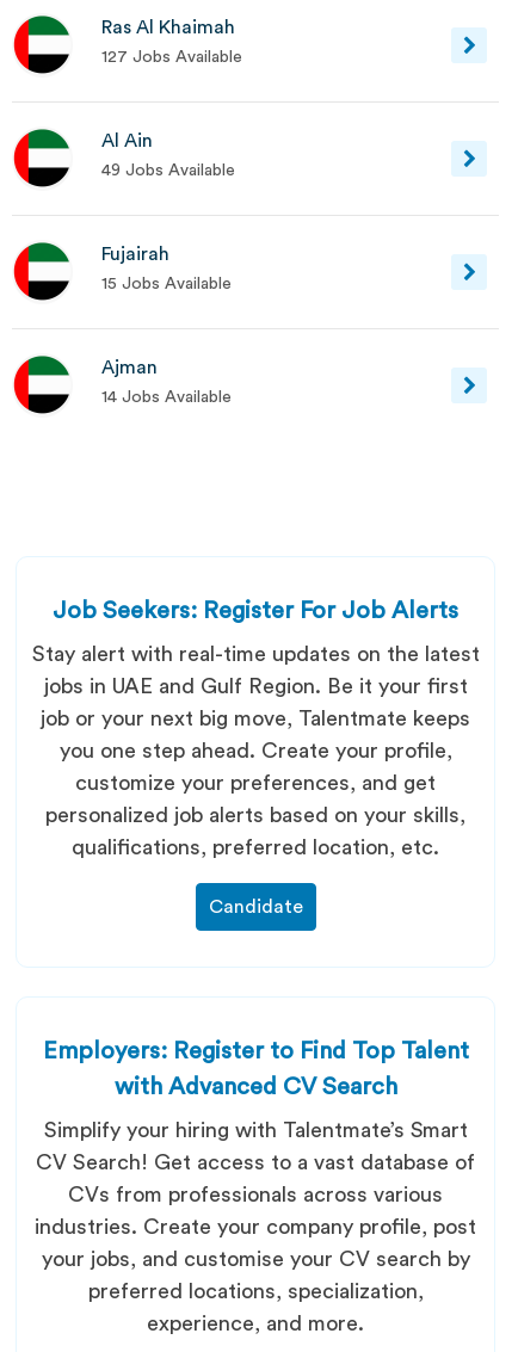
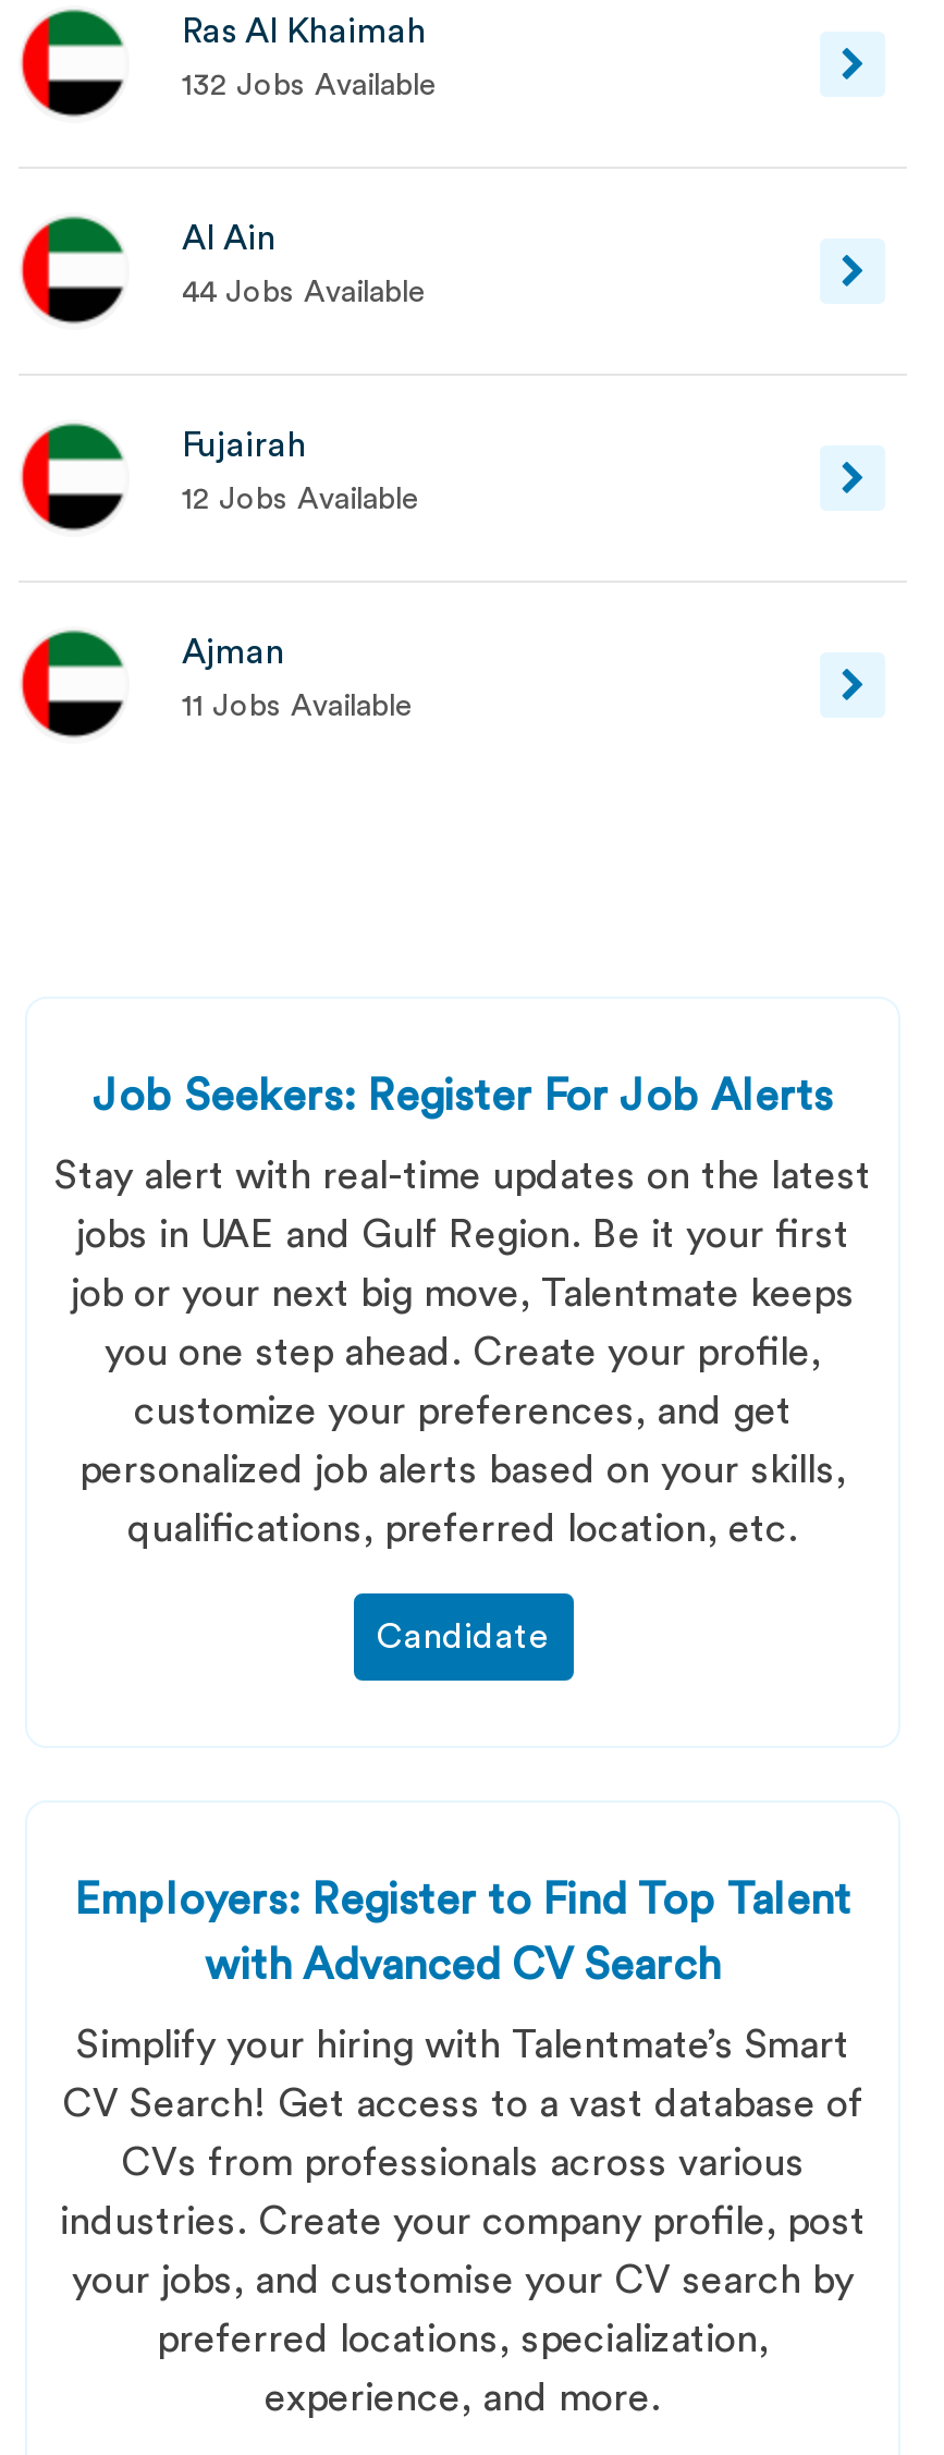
- 127 Jobs Available
+ 132 Jobs Available

- 49 Jobs Available
+ 44 Jobs Available

- 15 Jobs Available
+ 12 Jobs Available

- 14 Jobs Available
+ 11 Jobs Available
